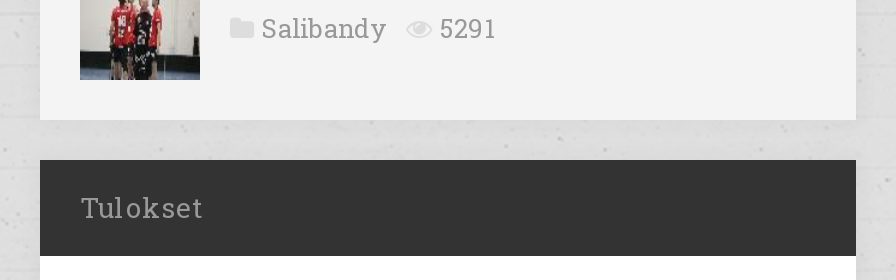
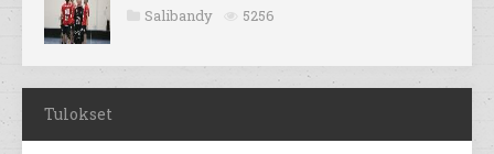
- Salibandy 5291
+ Salibandy 5256
